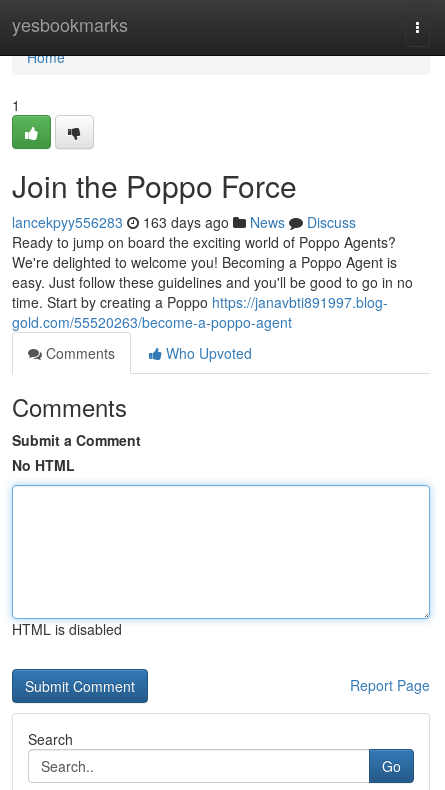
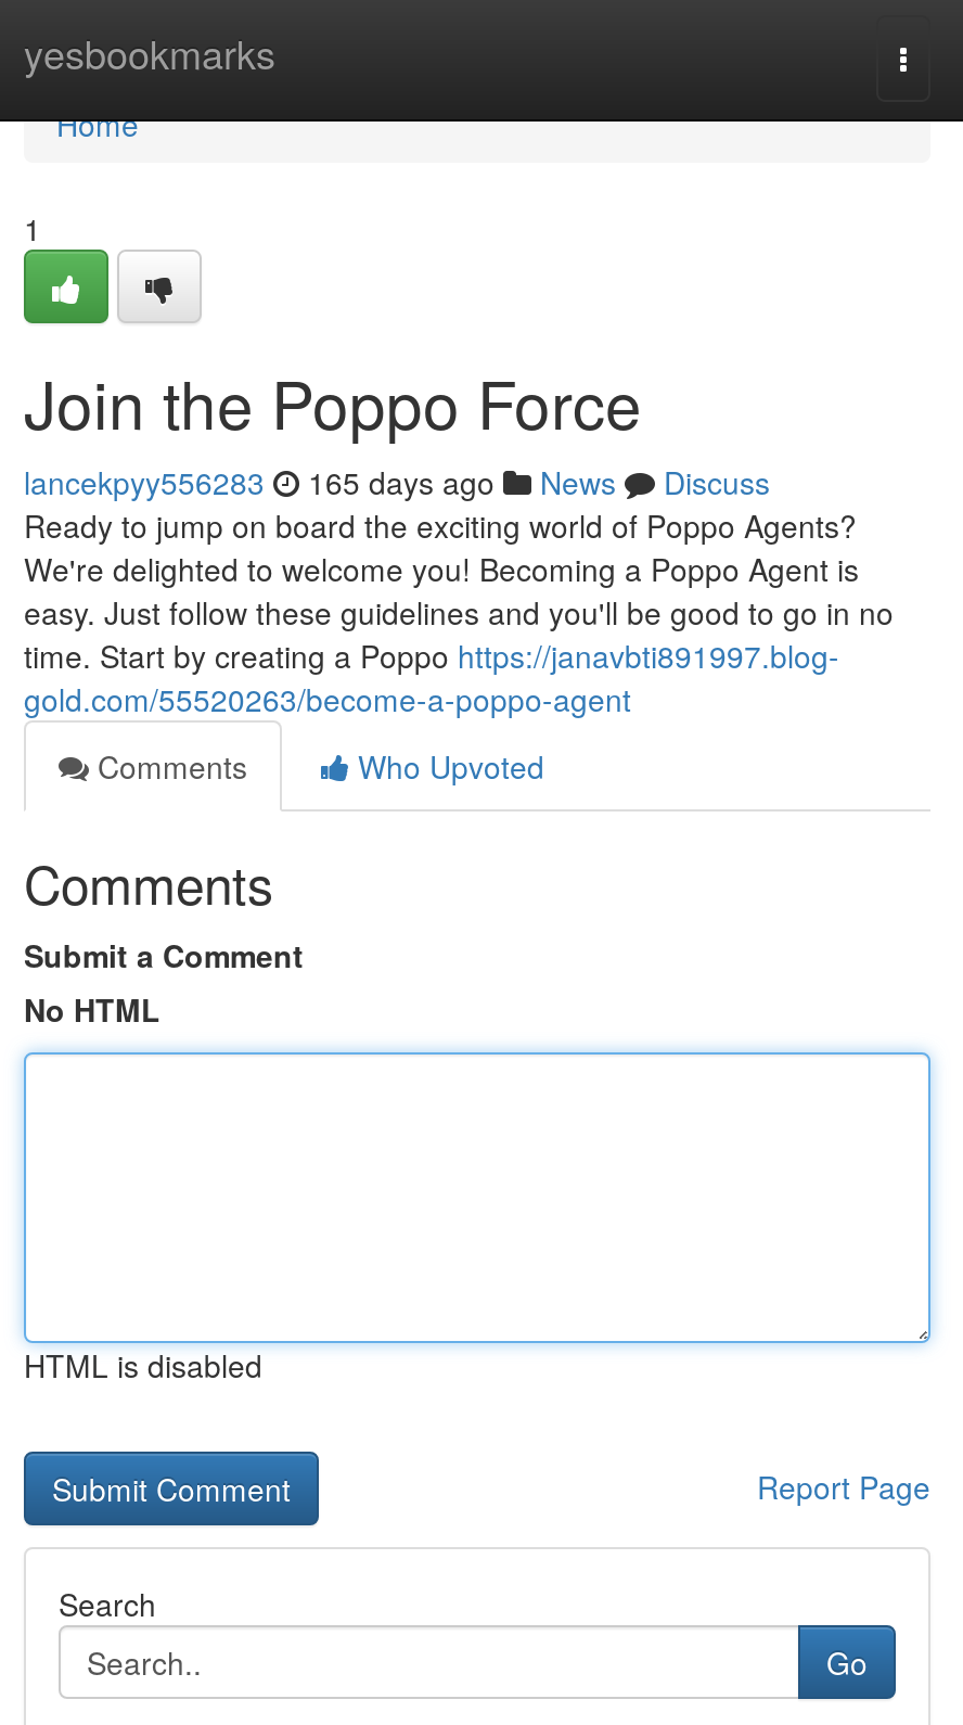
- lancekpyy556283 163 days ago News Discuss
+ lancekpyy556283 165 days ago News Discuss
